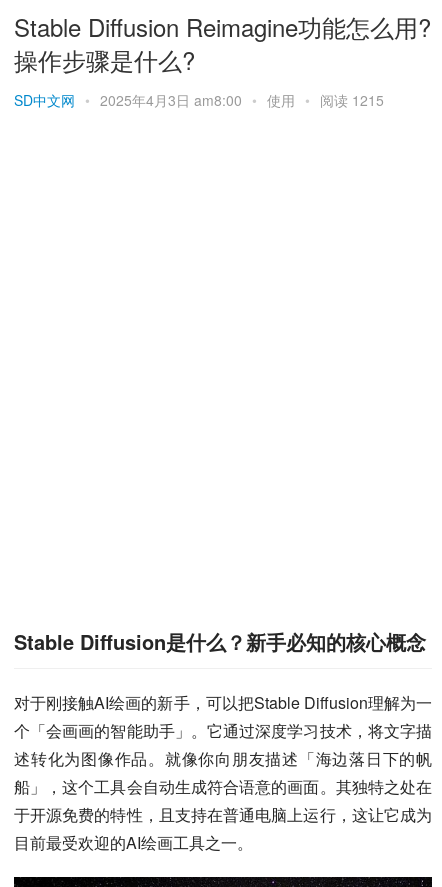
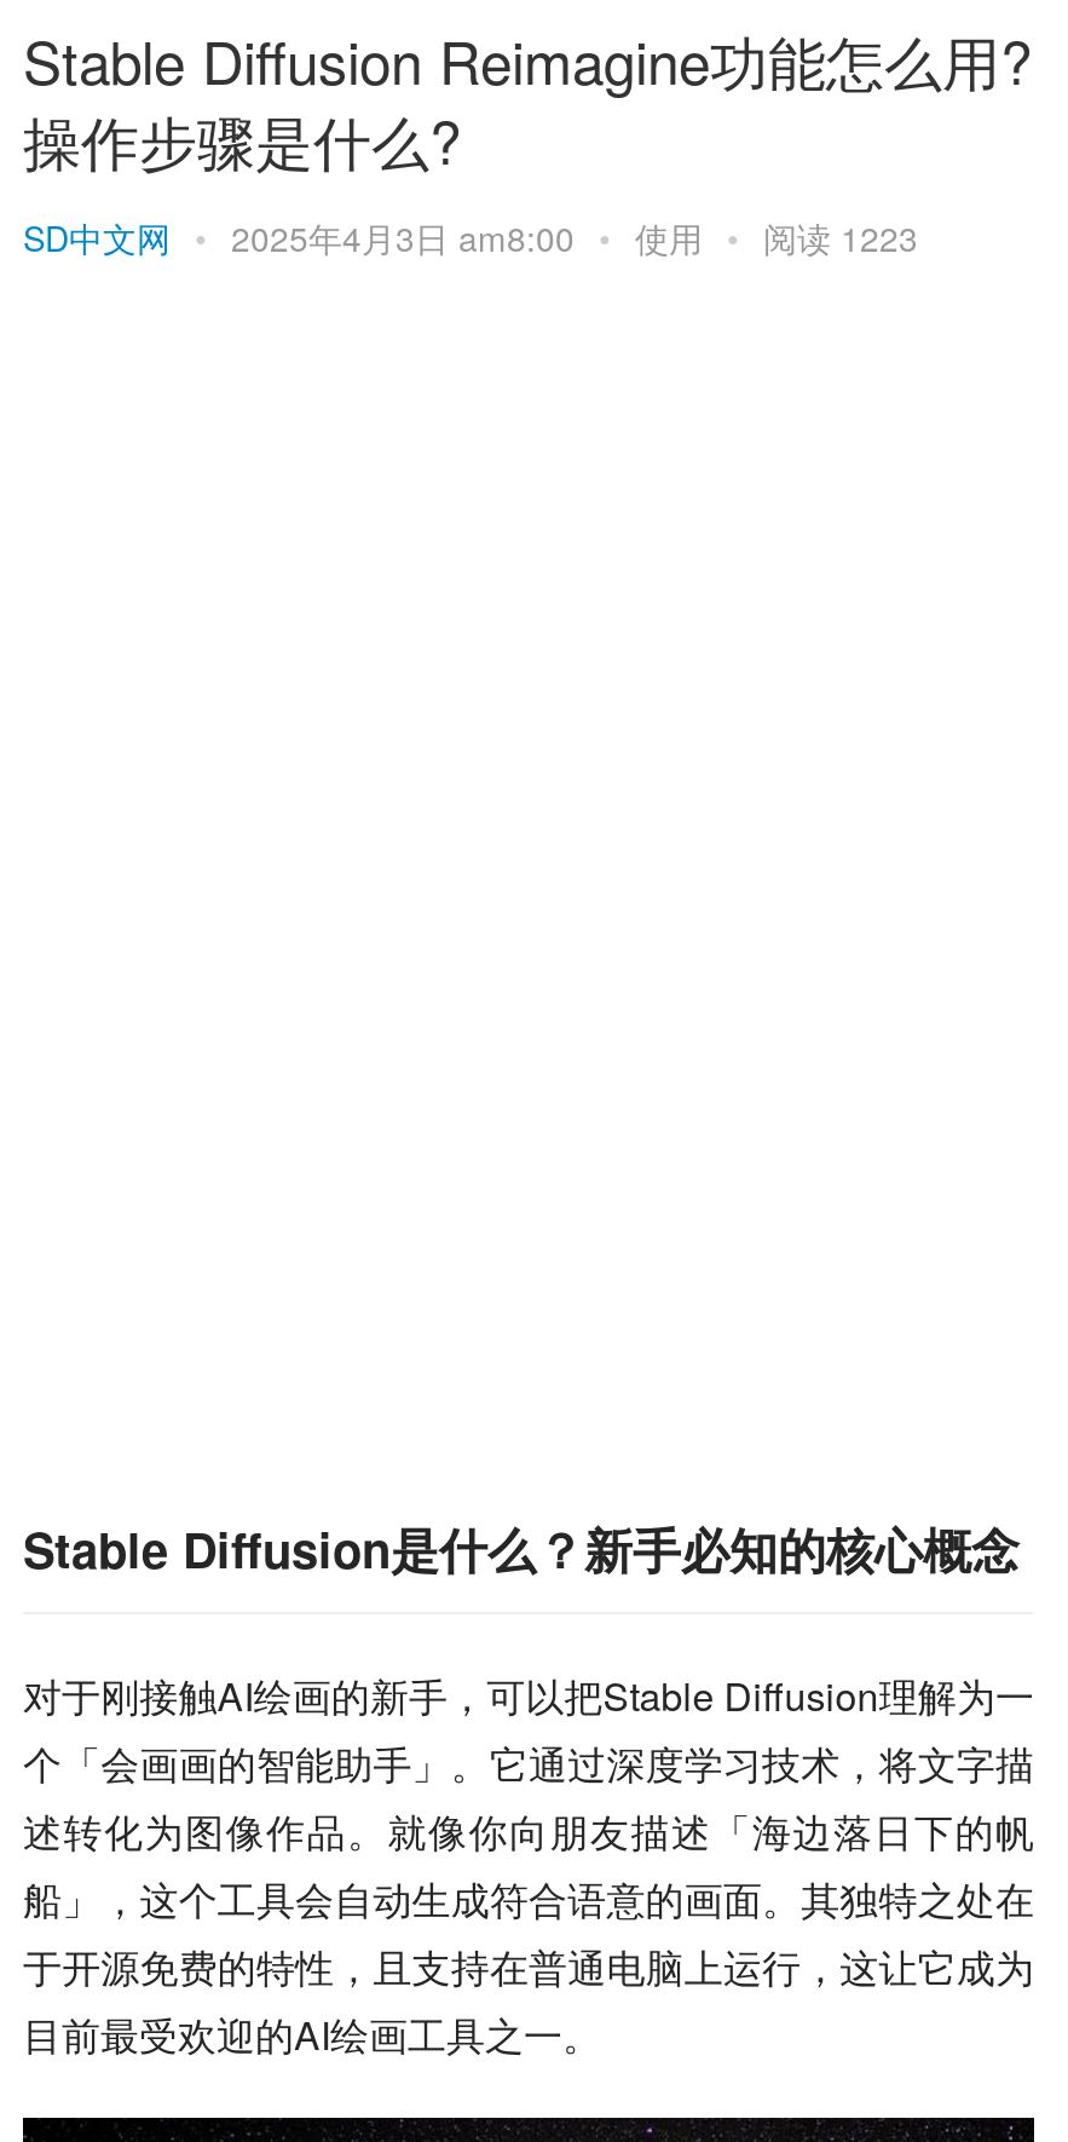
- SD中文网 • 2025年4月3日 am8:00 • 使用 • 阅读 1215
+ SD中文网 • 2025年4月3日 am8:00 • 使用 • 阅读 1223
